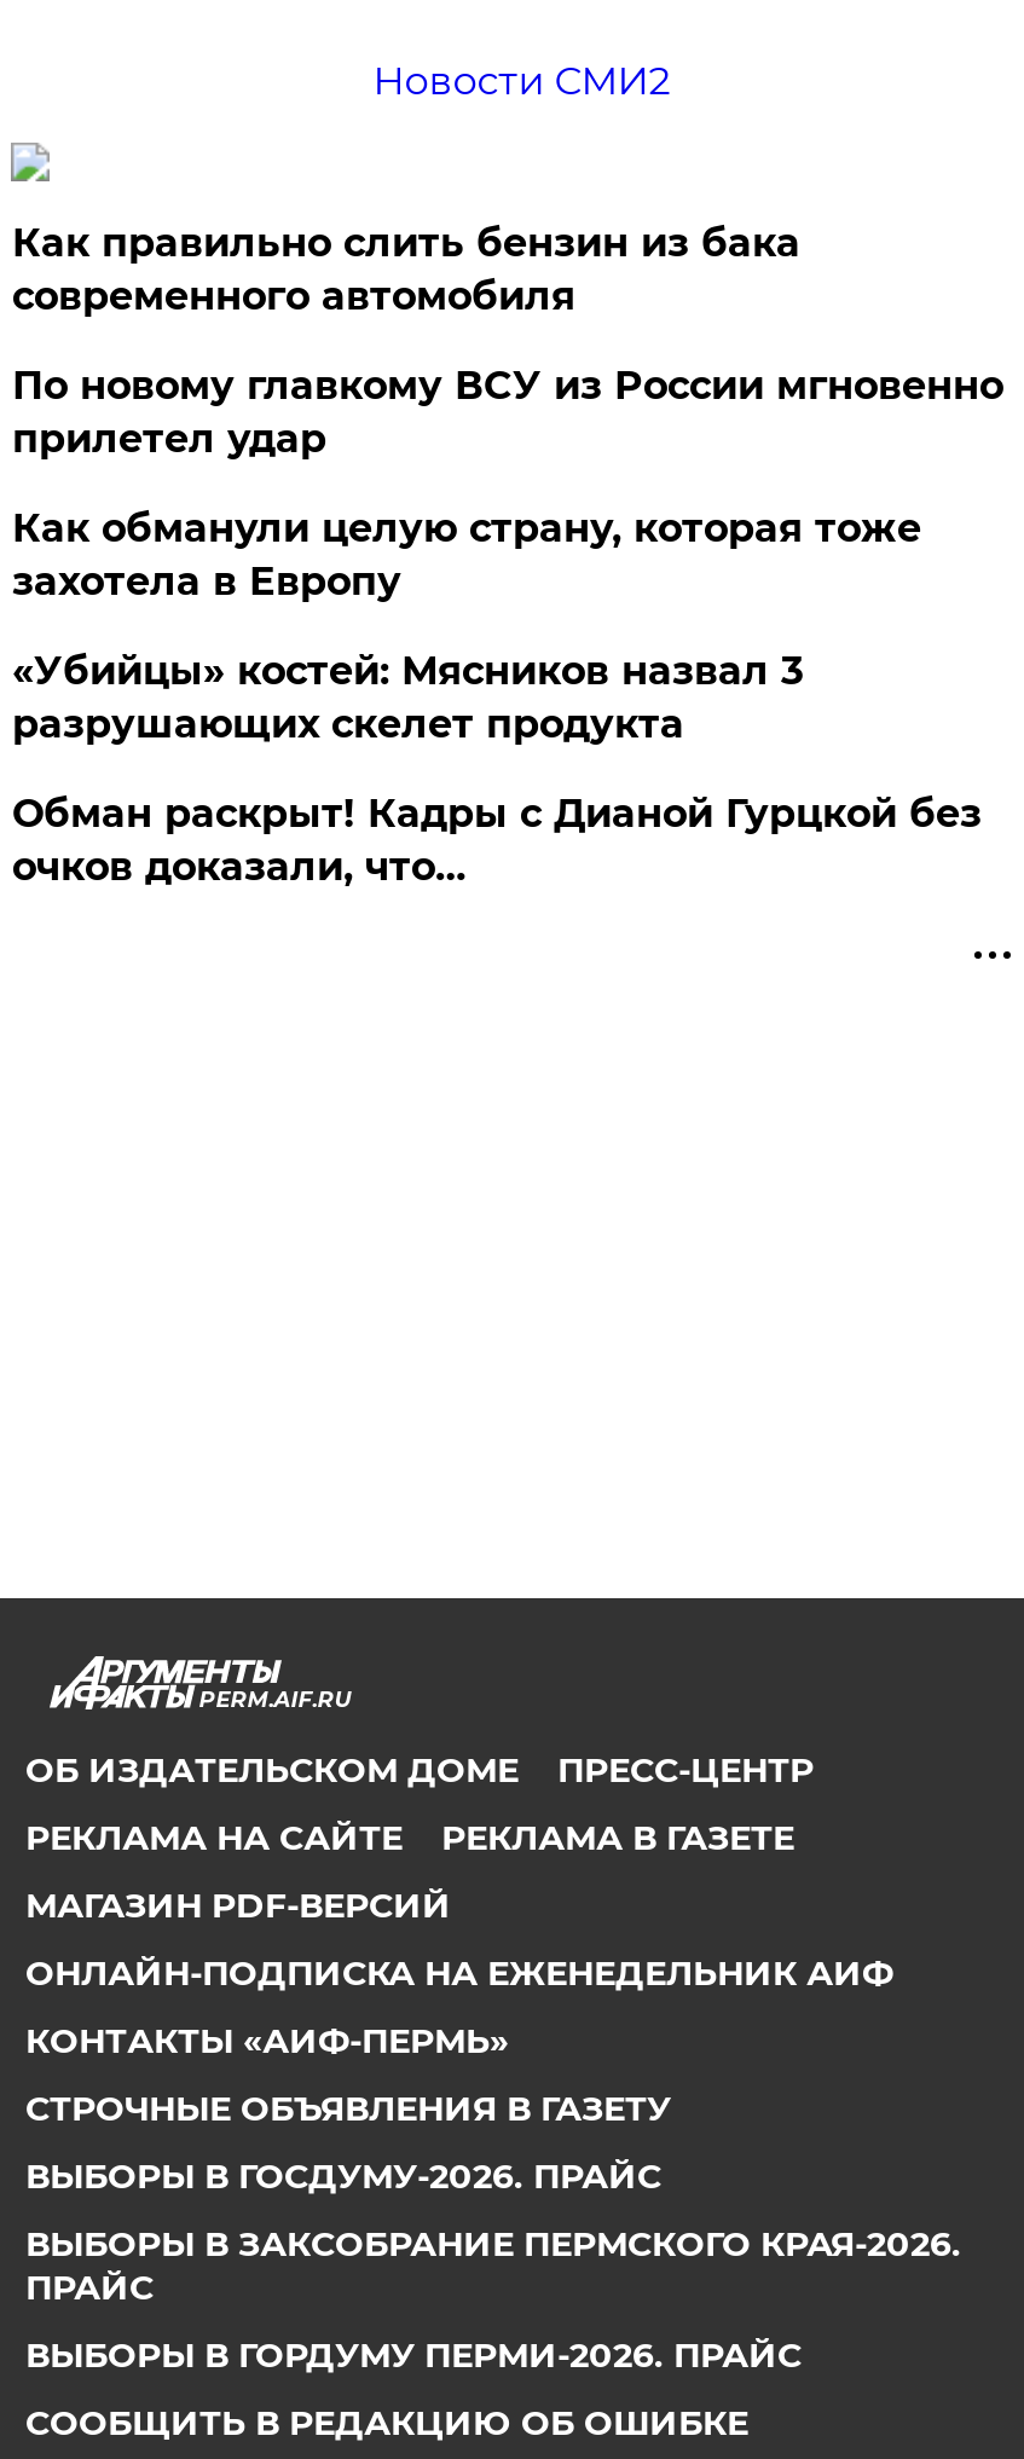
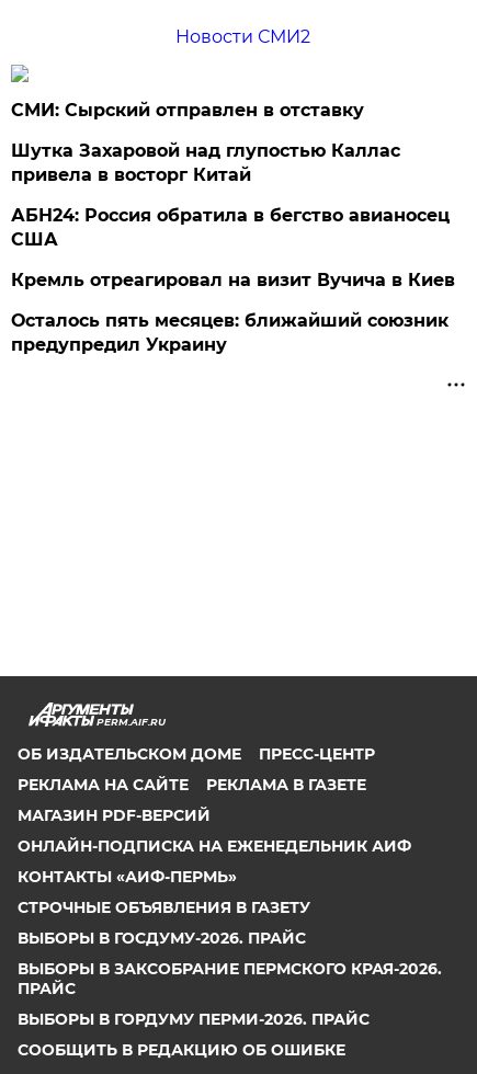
- Как правильно слить бензин из бака
- современного автомобиля
+ СМИ: Сырский отправлен в отставку

- По новому главкому ВСУ из России мгновенно
- прилетел удар
+ Шутка Захаровой над глупостью Каллас
+ привела в восторг Китай

- Как обманули целую страну, которая тоже
- захотела в Европу
+ АБН24: Россия обратила в бегство авианосец
+ США

- «Убийцы» костей: Мясников назвал 3
- разрушающих скелет продукта
+ Кремль отреагировал на визит Вучича в Киев

- Обман раскрыт! Кадры с Дианой Гурцкой без
- очков доказали, что…
+ Осталось пять месяцев: ближайший союзник
+ предупредил Украину
